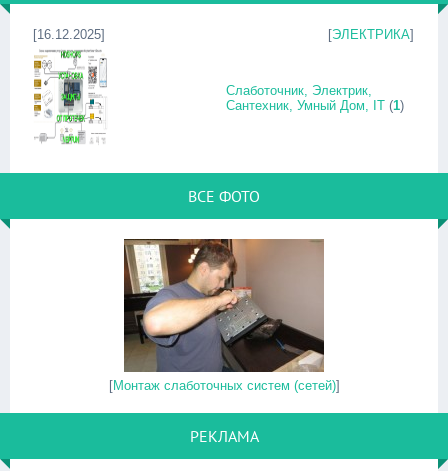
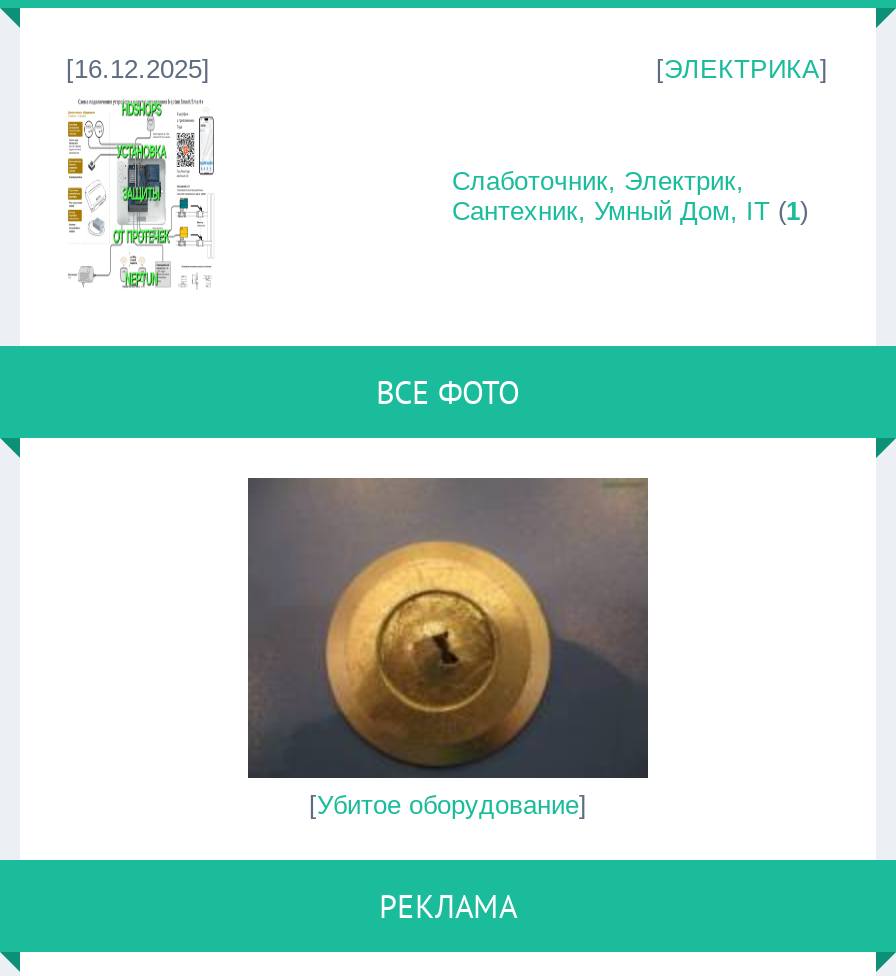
- [image]
- [Монтаж слаботочных систем (сетей)]
+ [image]
+ [Убитое оборудование]
